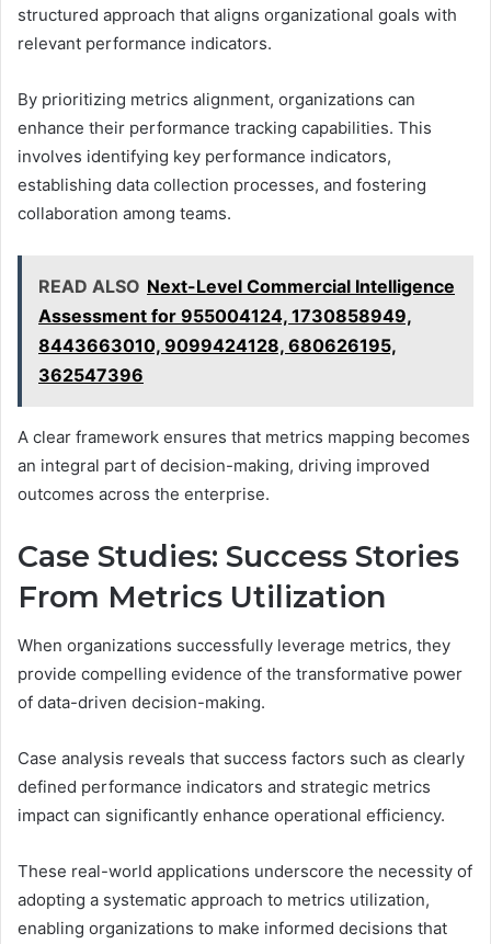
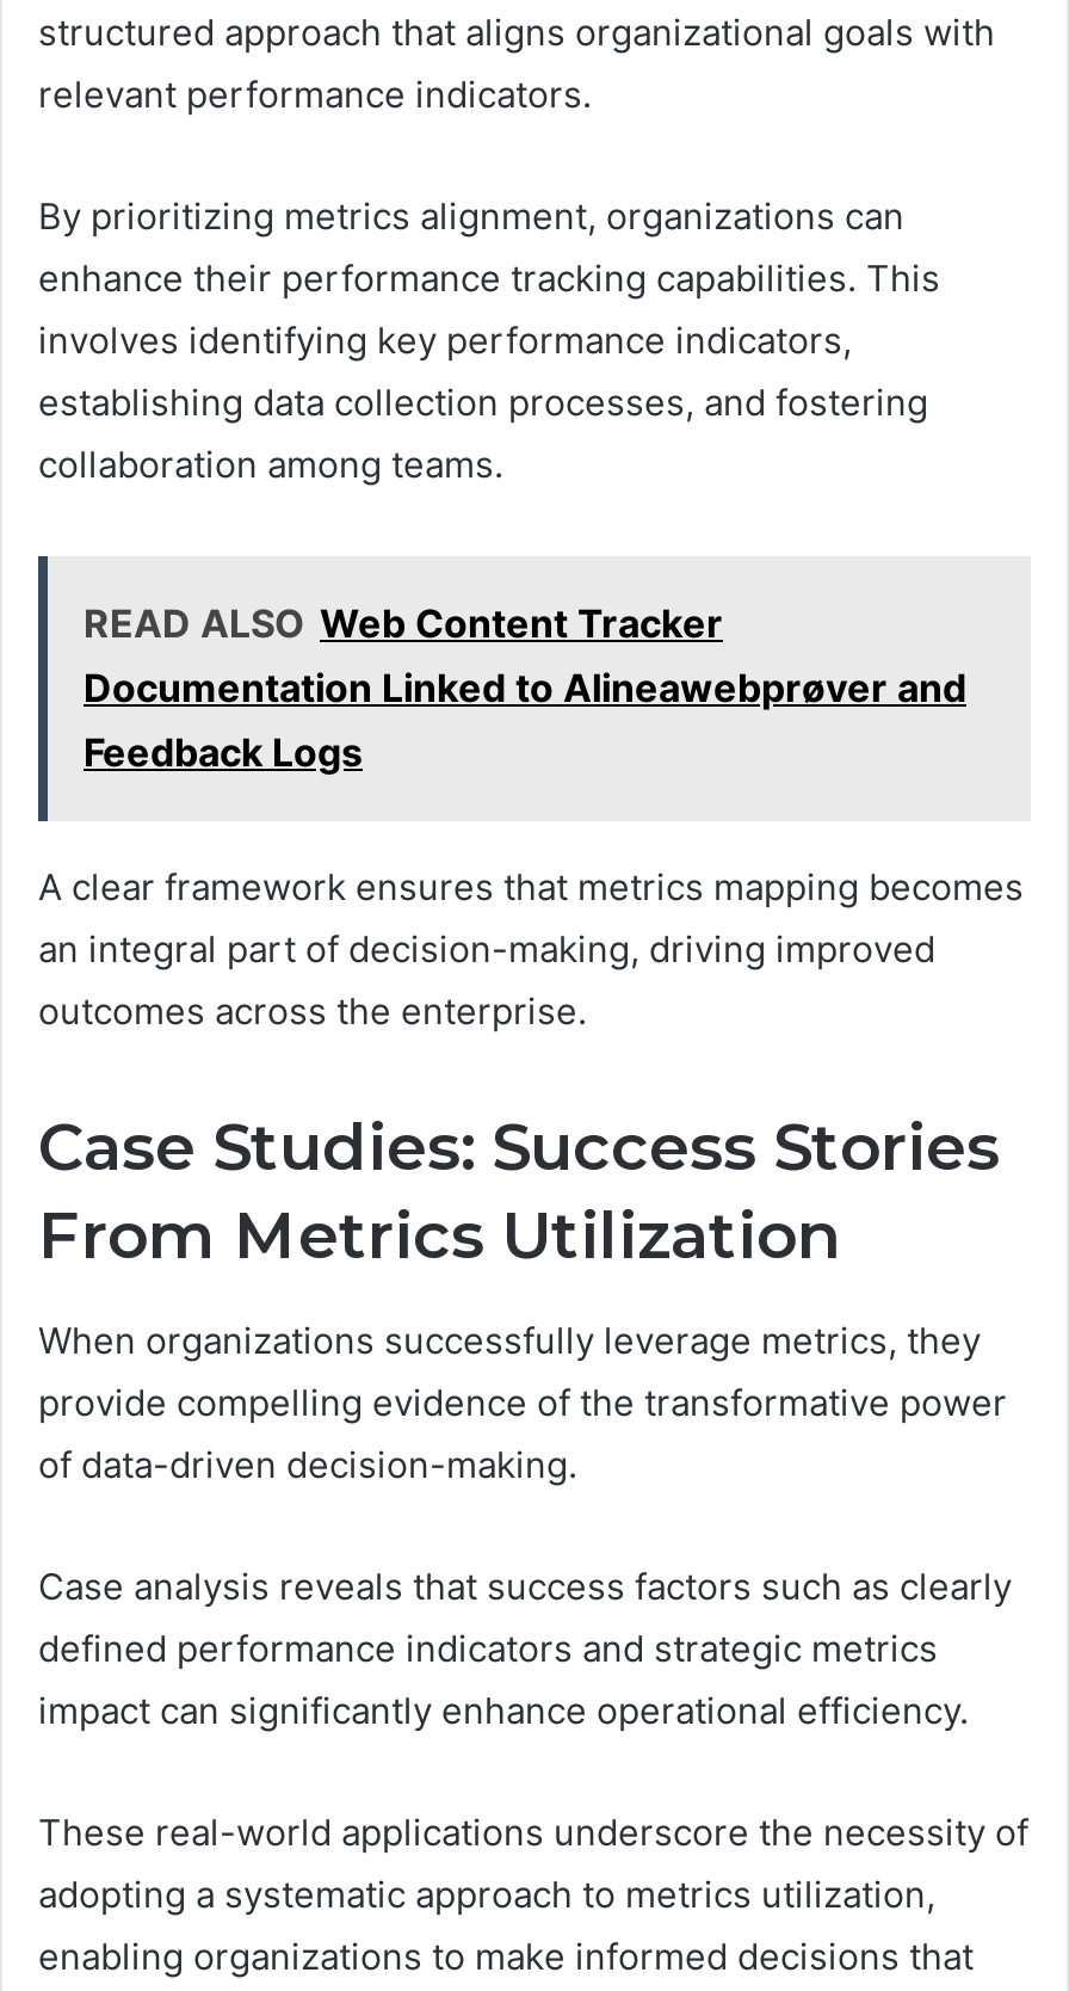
- READ ALSO Next-Level Commercial Intelligence
- Assessment for 955004124, 1730858949,
- 8443663010, 9099424128, 680626195,
- 362547396
+ READ ALSO Web Content Tracker
+ Documentation Linked to Alineawebprøver and
+ Feedback Logs
